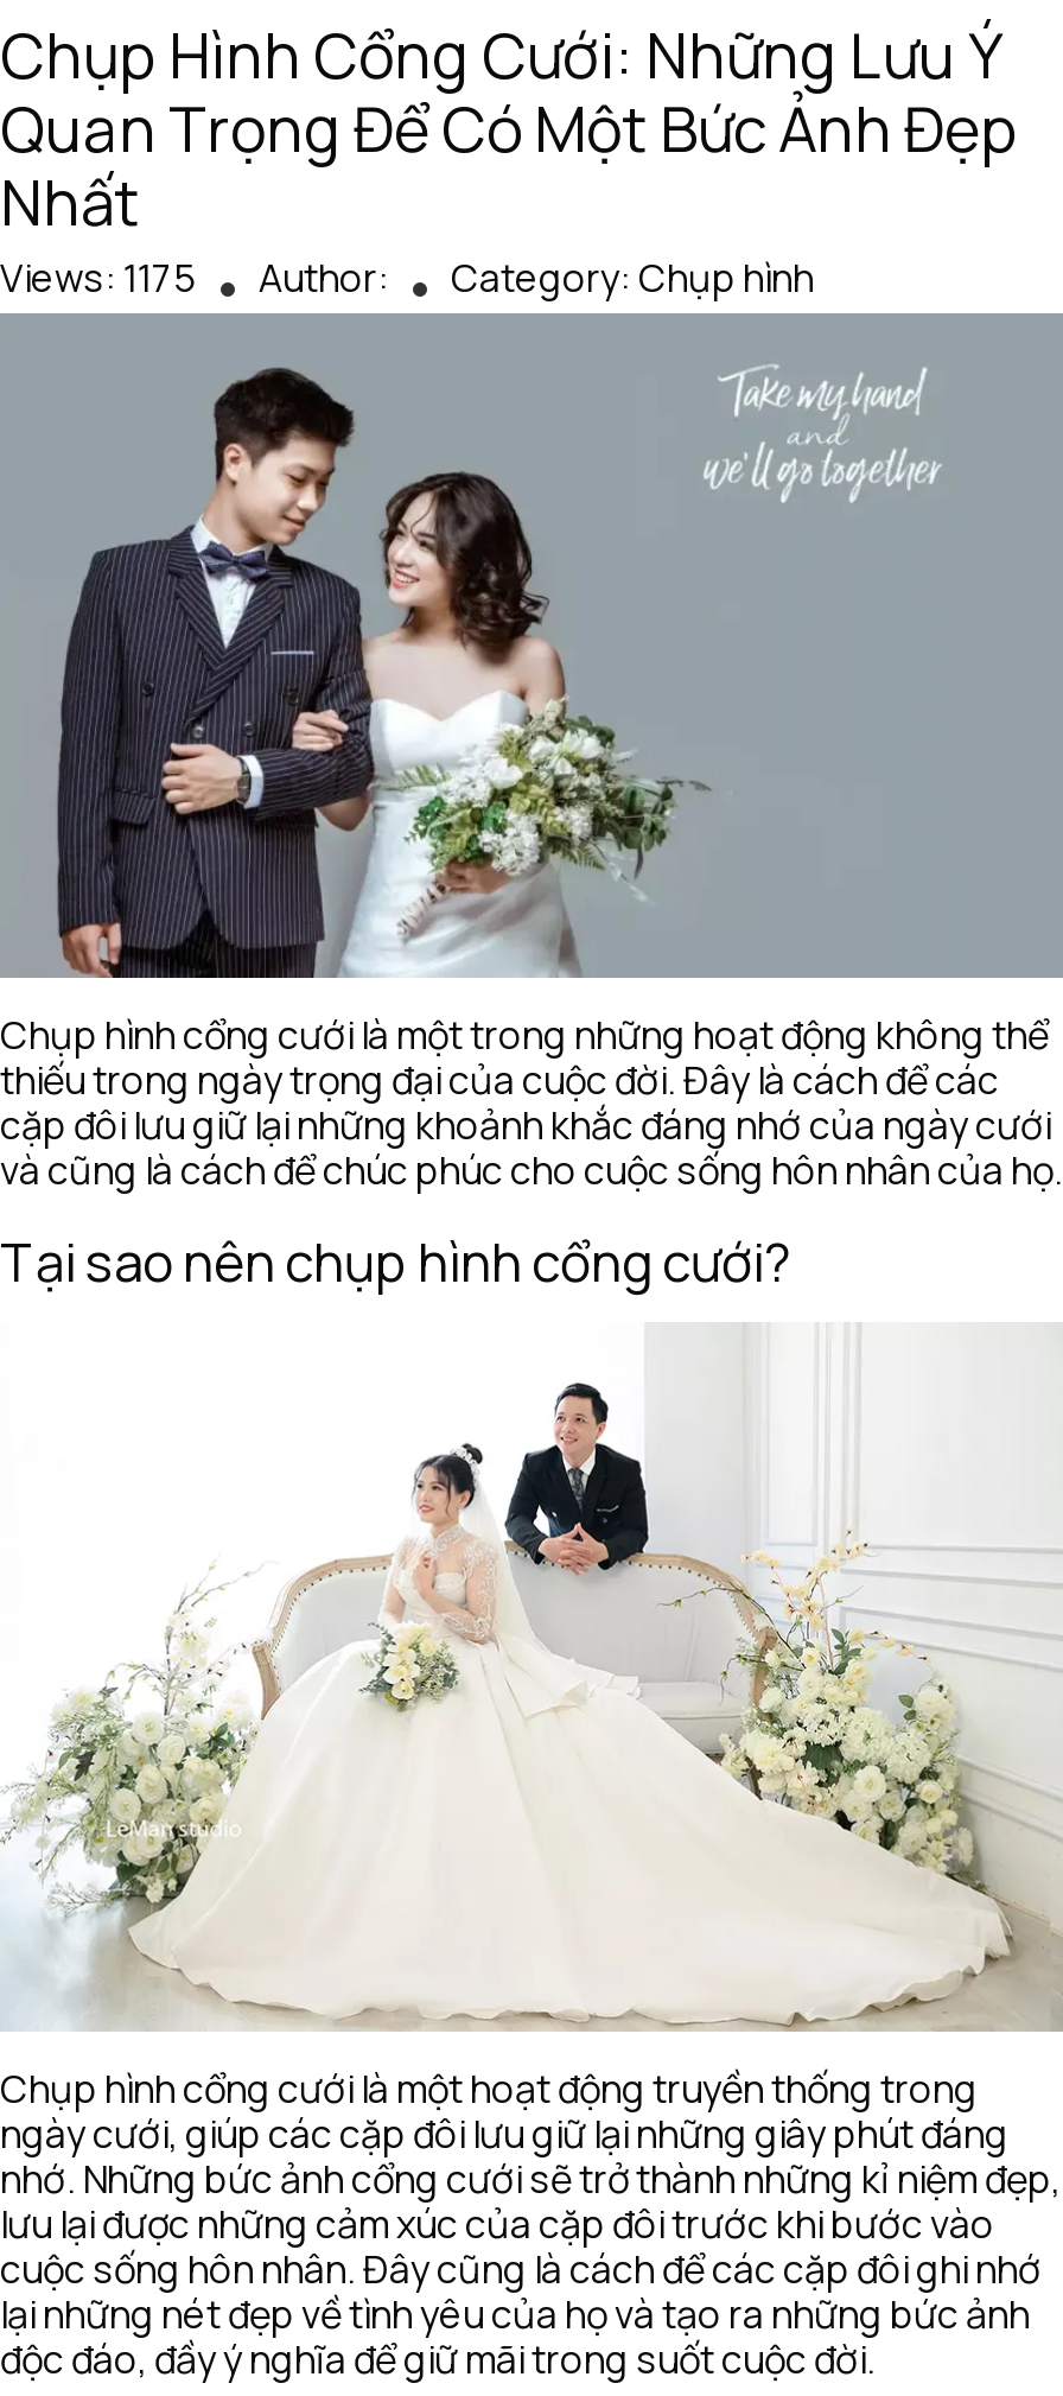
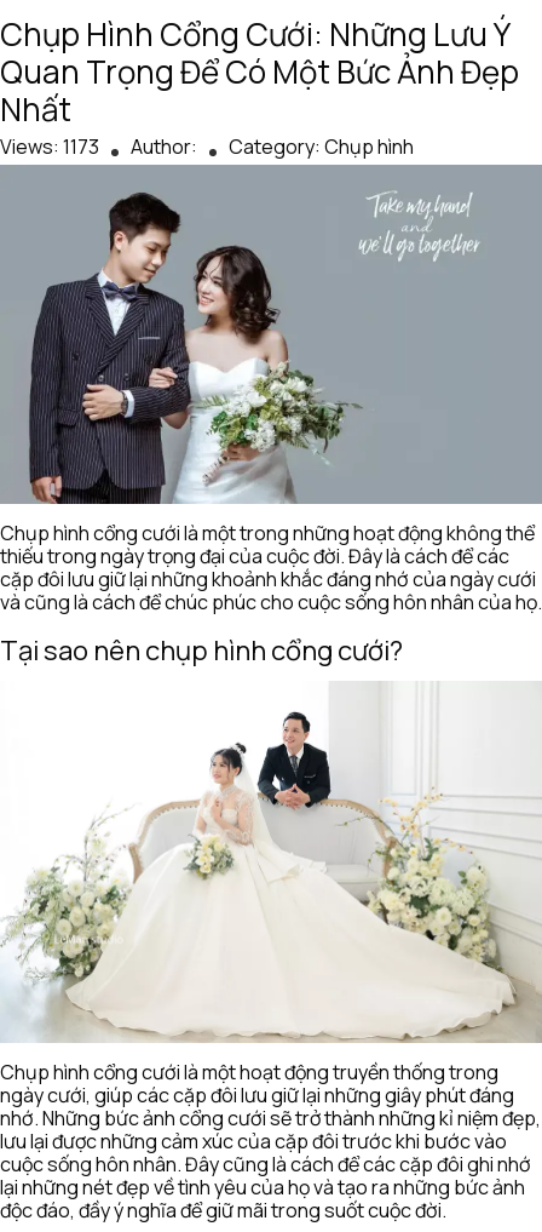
- Views: 1175 Author: Category: Chụp hình
+ Views: 1173 Author: Category: Chụp hình
